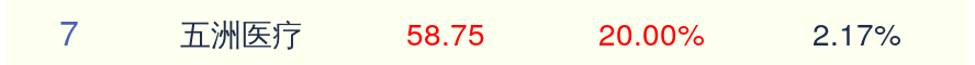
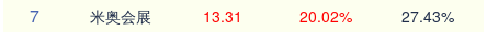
- 五洲医疗
- 58.75
- 20.00%
- 2.17%
+ 米奥会展
+ 13.31
+ 20.02%
+ 27.43%
